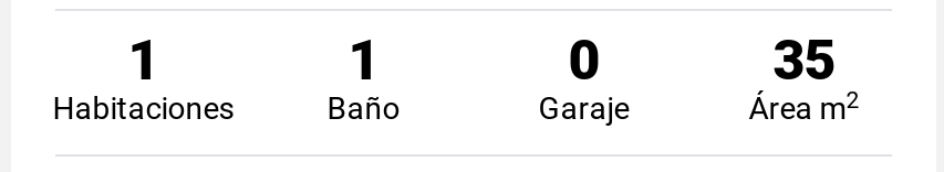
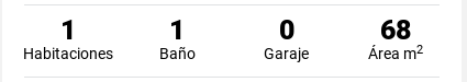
- 35
+ 68
